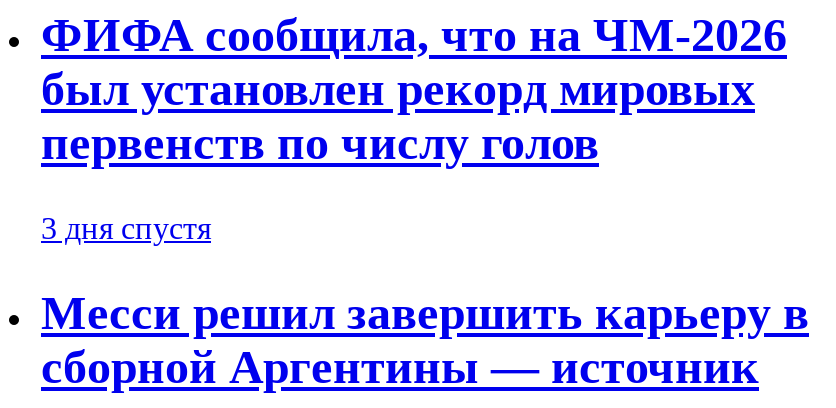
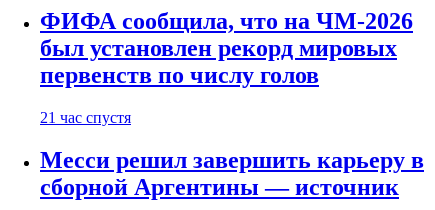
- 3 дня спустя
+ 21 час спустя
